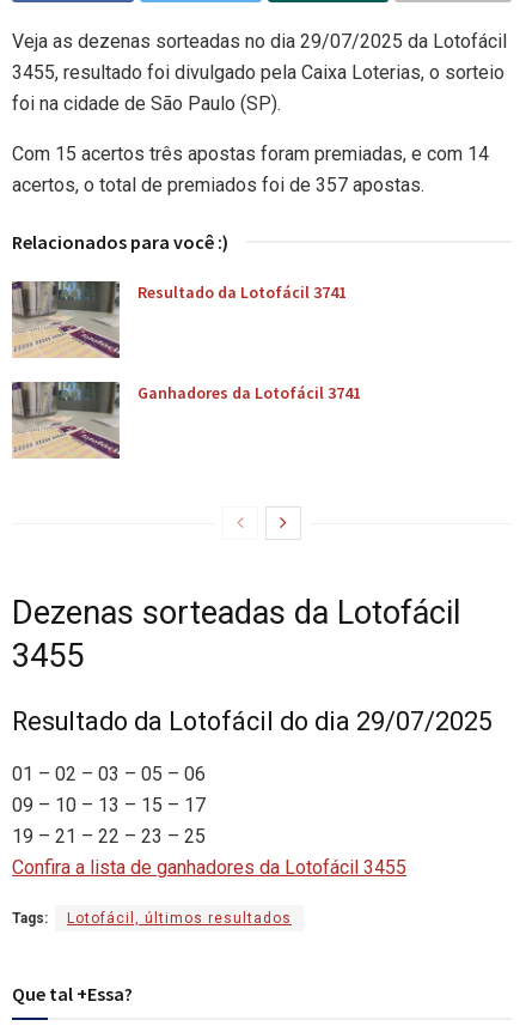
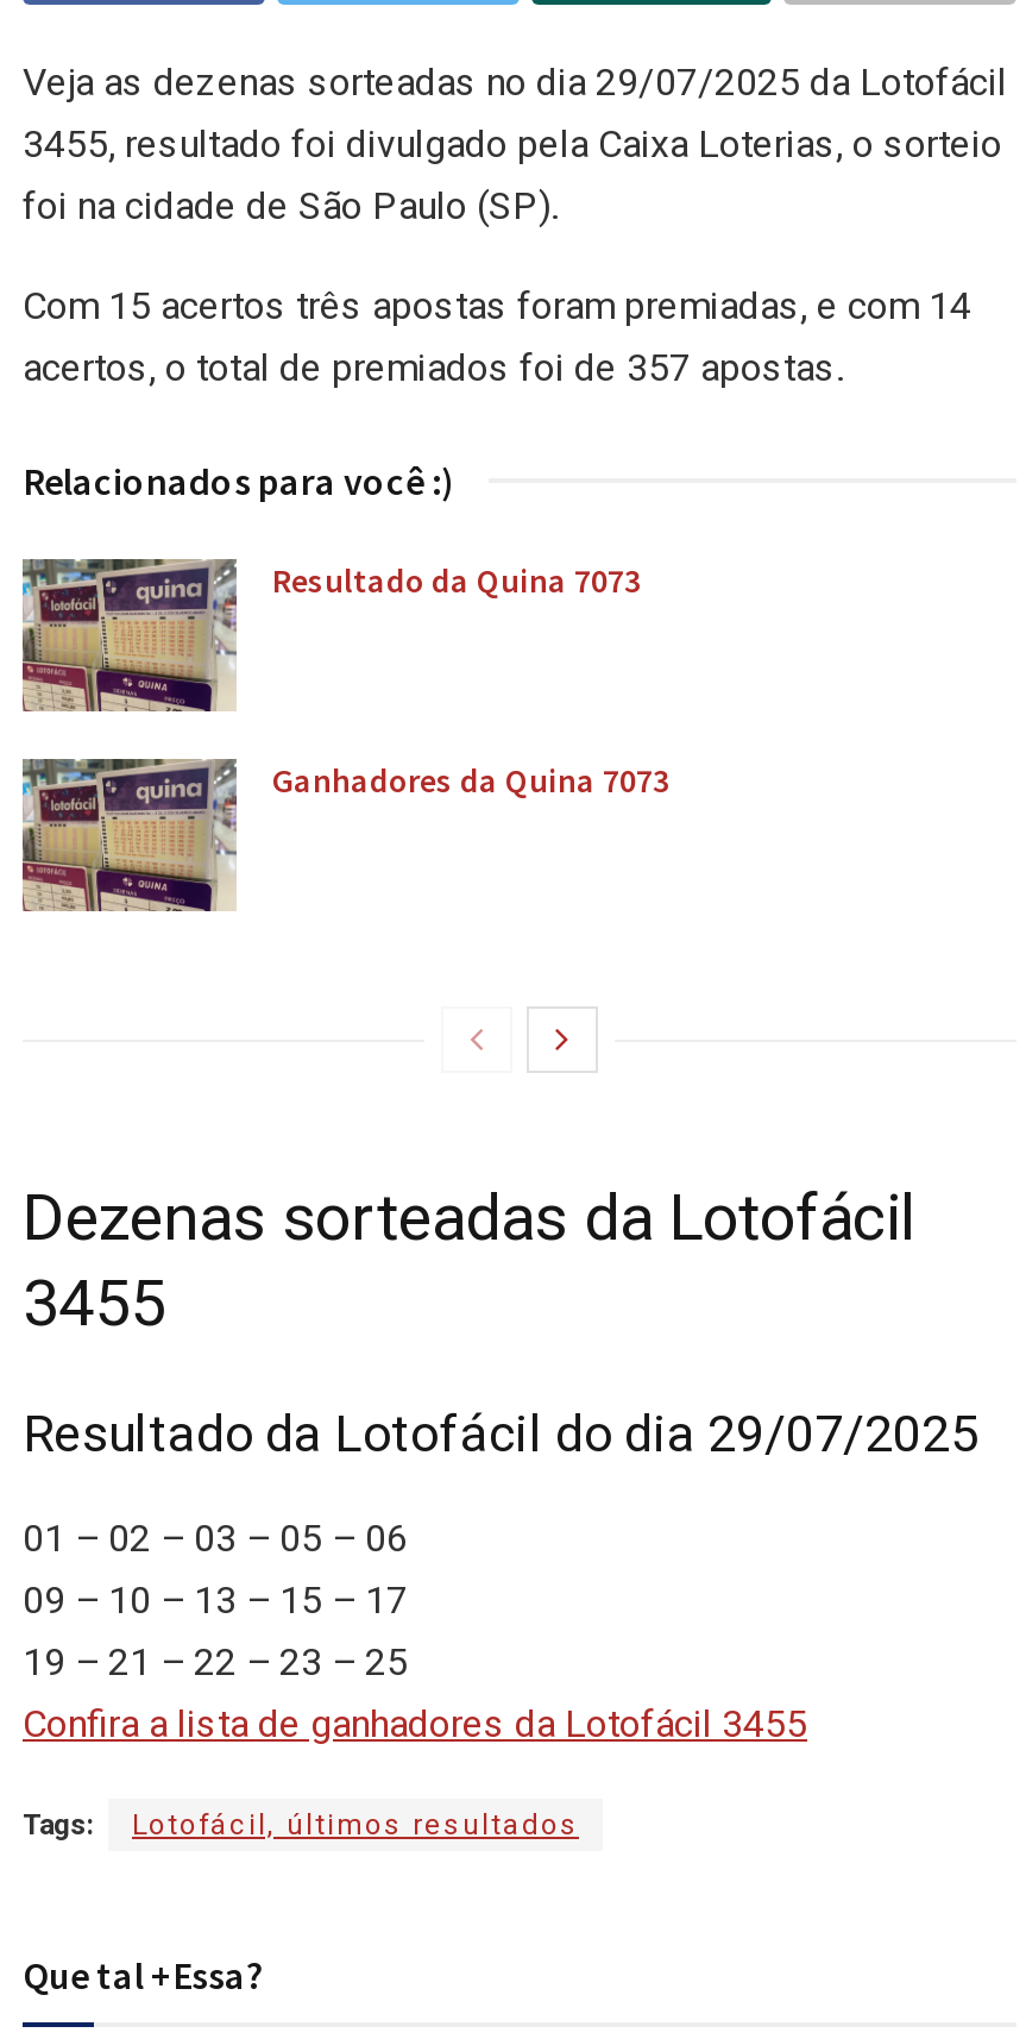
- [image]
- Resultado da Lotofácil 3741
+ [image]
+ Resultado da Quina 7073

- [image]
- Ganhadores da Lotofácil 3741
+ [image]
+ Ganhadores da Quina 7073
